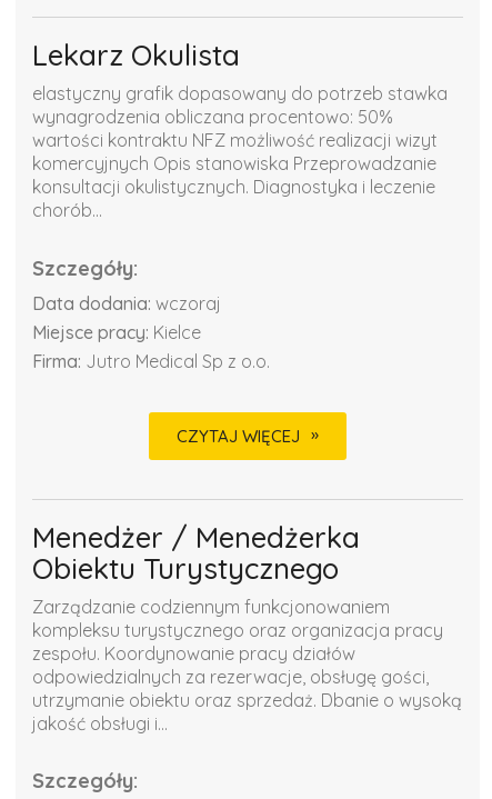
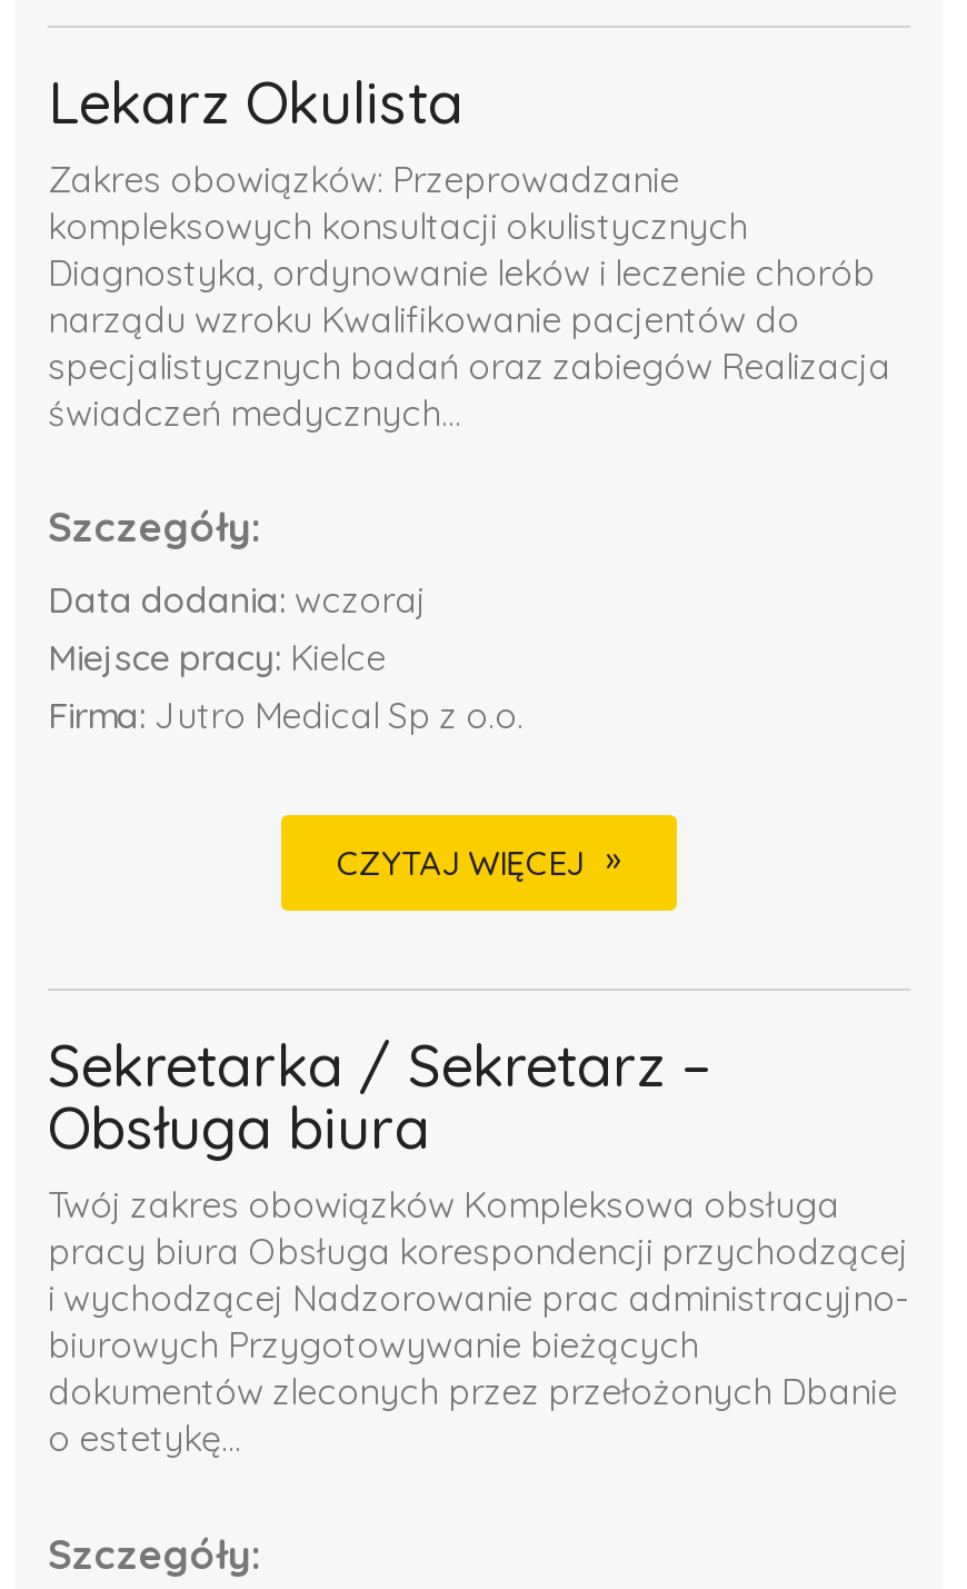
- elastyczny grafik dopasowany do potrzeb stawka
- wynagrodzenia obliczana procentowo: 50%
- wartości kontraktu NFZ możliwość realizacji wizyt
- komercyjnych Opis stanowiska Przeprowadzanie
- konsultacji okulistycznych. Diagnostyka i leczenie
- chorób...
+ Zakres obowiązków: Przeprowadzanie
+ kompleksowych konsultacji okulistycznych
+ Diagnostyka, ordynowanie leków i leczenie chorób
+ narządu wzroku Kwalifikowanie pacjentów do
+ specjalistycznych badań oraz zabiegów Realizacja
+ świadczeń medycznych...

- Menedżer / Menedżerka
- Obiektu Turystycznego
- Zarządzanie codziennym funkcjonowaniem
- kompleksu turystycznego oraz organizacja pracy
- zespołu. Koordynowanie pracy działów
- odpowiedzialnych za rezerwacje, obsługę gości,
- utrzymanie obiektu oraz sprzedaż. Dbanie o wysoką
- jakość obsługi i...
+ Sekretarka / Sekretarz –
+ Obsługa biura
+ Twój zakres obowiązków Kompleksowa obsługa
+ pracy biura Obsługa korespondencji przychodzącej
+ i wychodzącej Nadzorowanie prac administracyjno-
+ biurowych Przygotowywanie bieżących
+ dokumentów zleconych przez przełożonych Dbanie
+ o estetykę...
